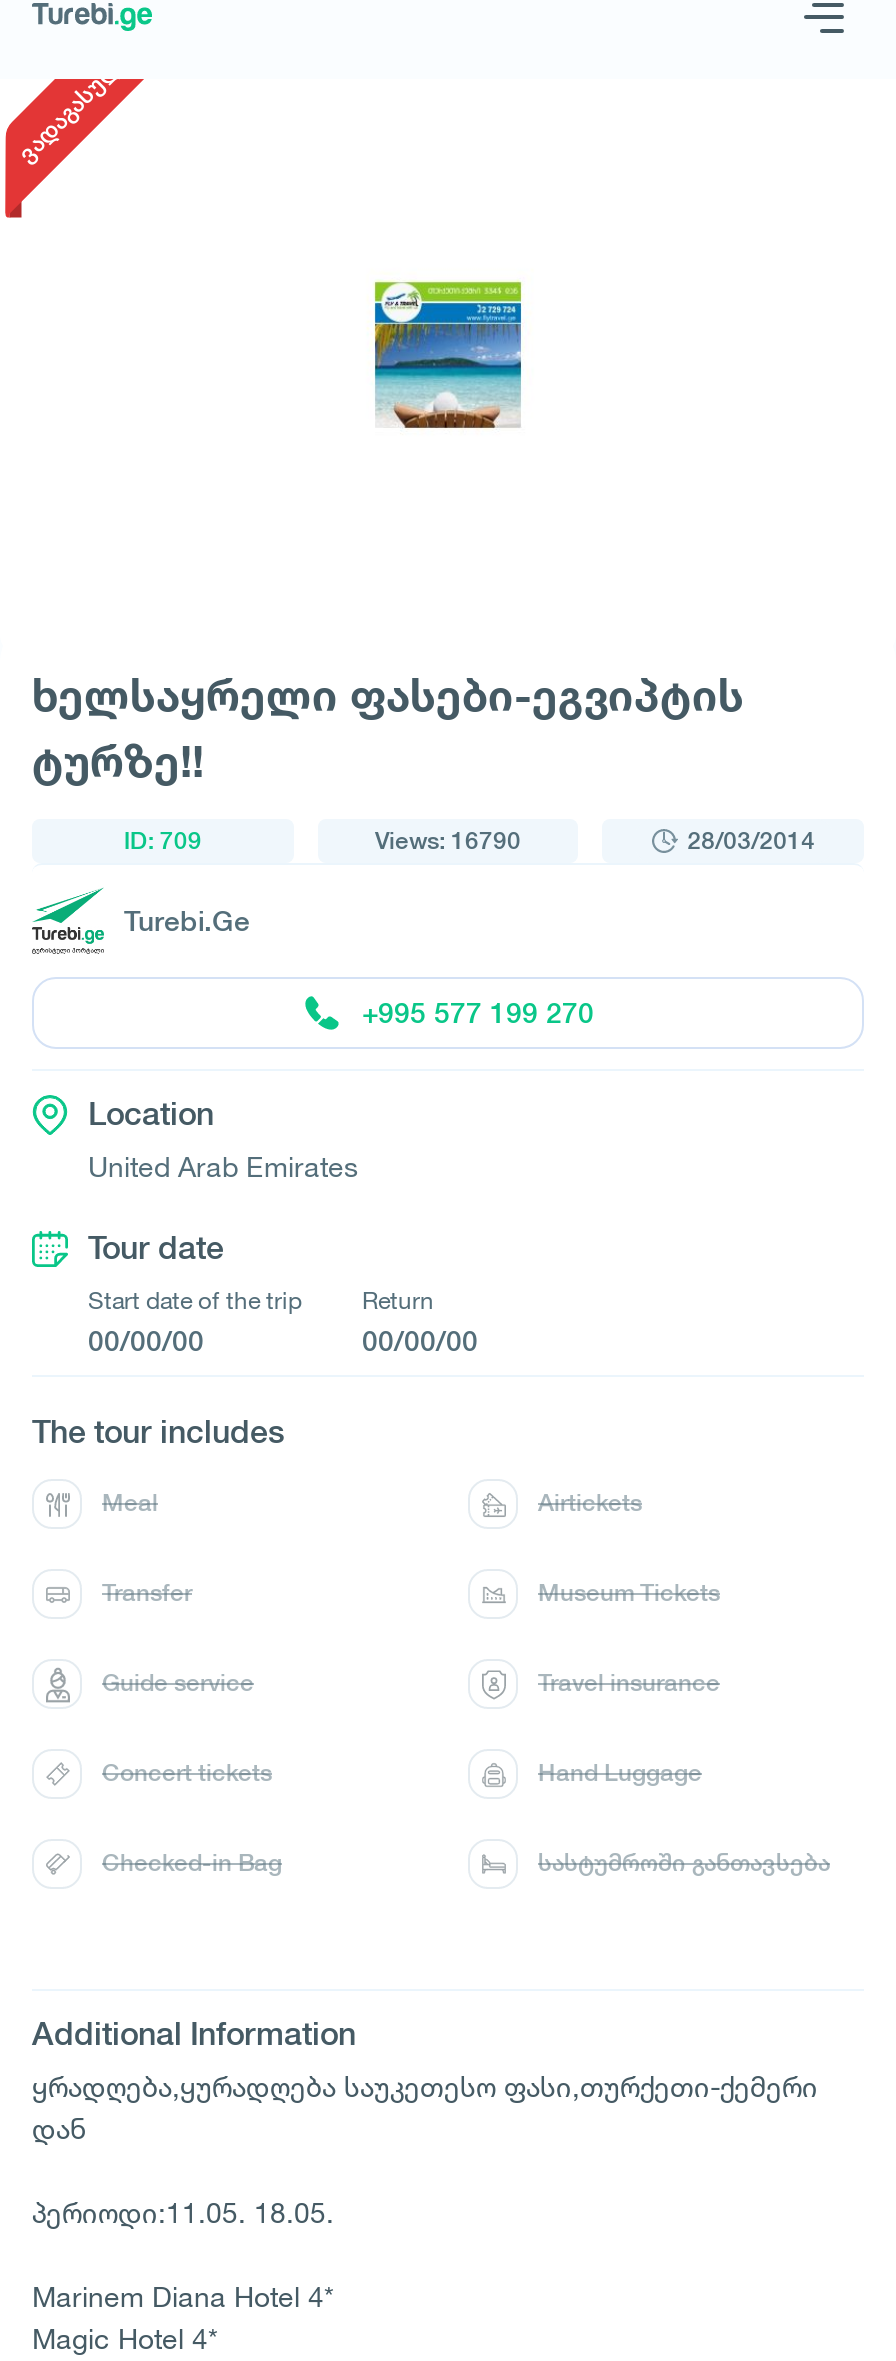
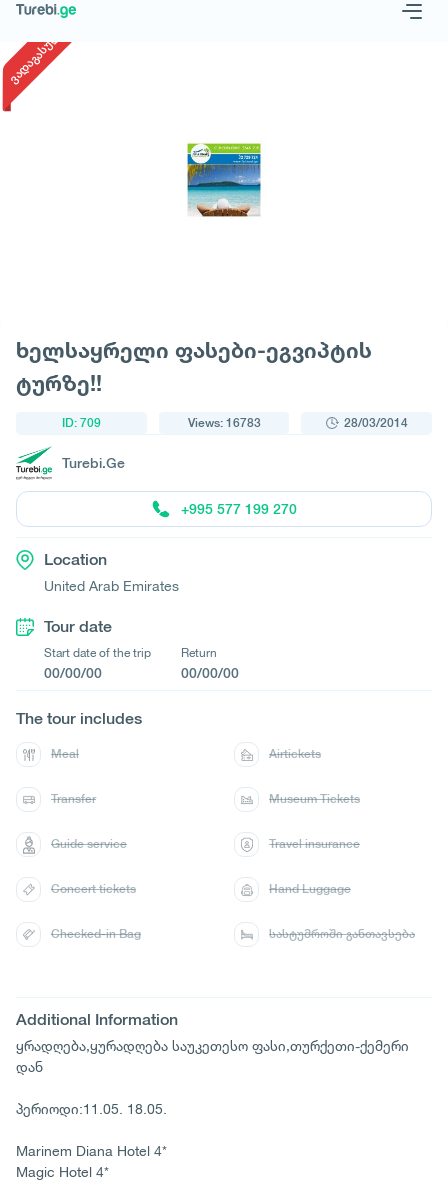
- Views: 16790
+ Views: 16783
